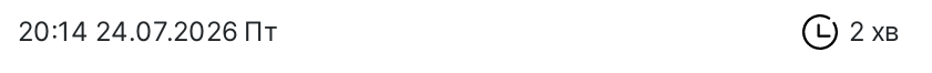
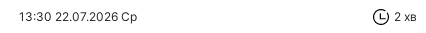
- 20:14 24.07.2026 Пт
+ 13:30 22.07.2026 Ср
